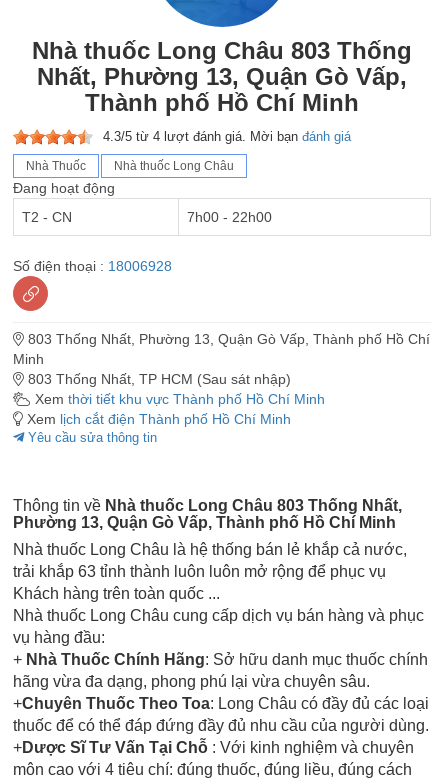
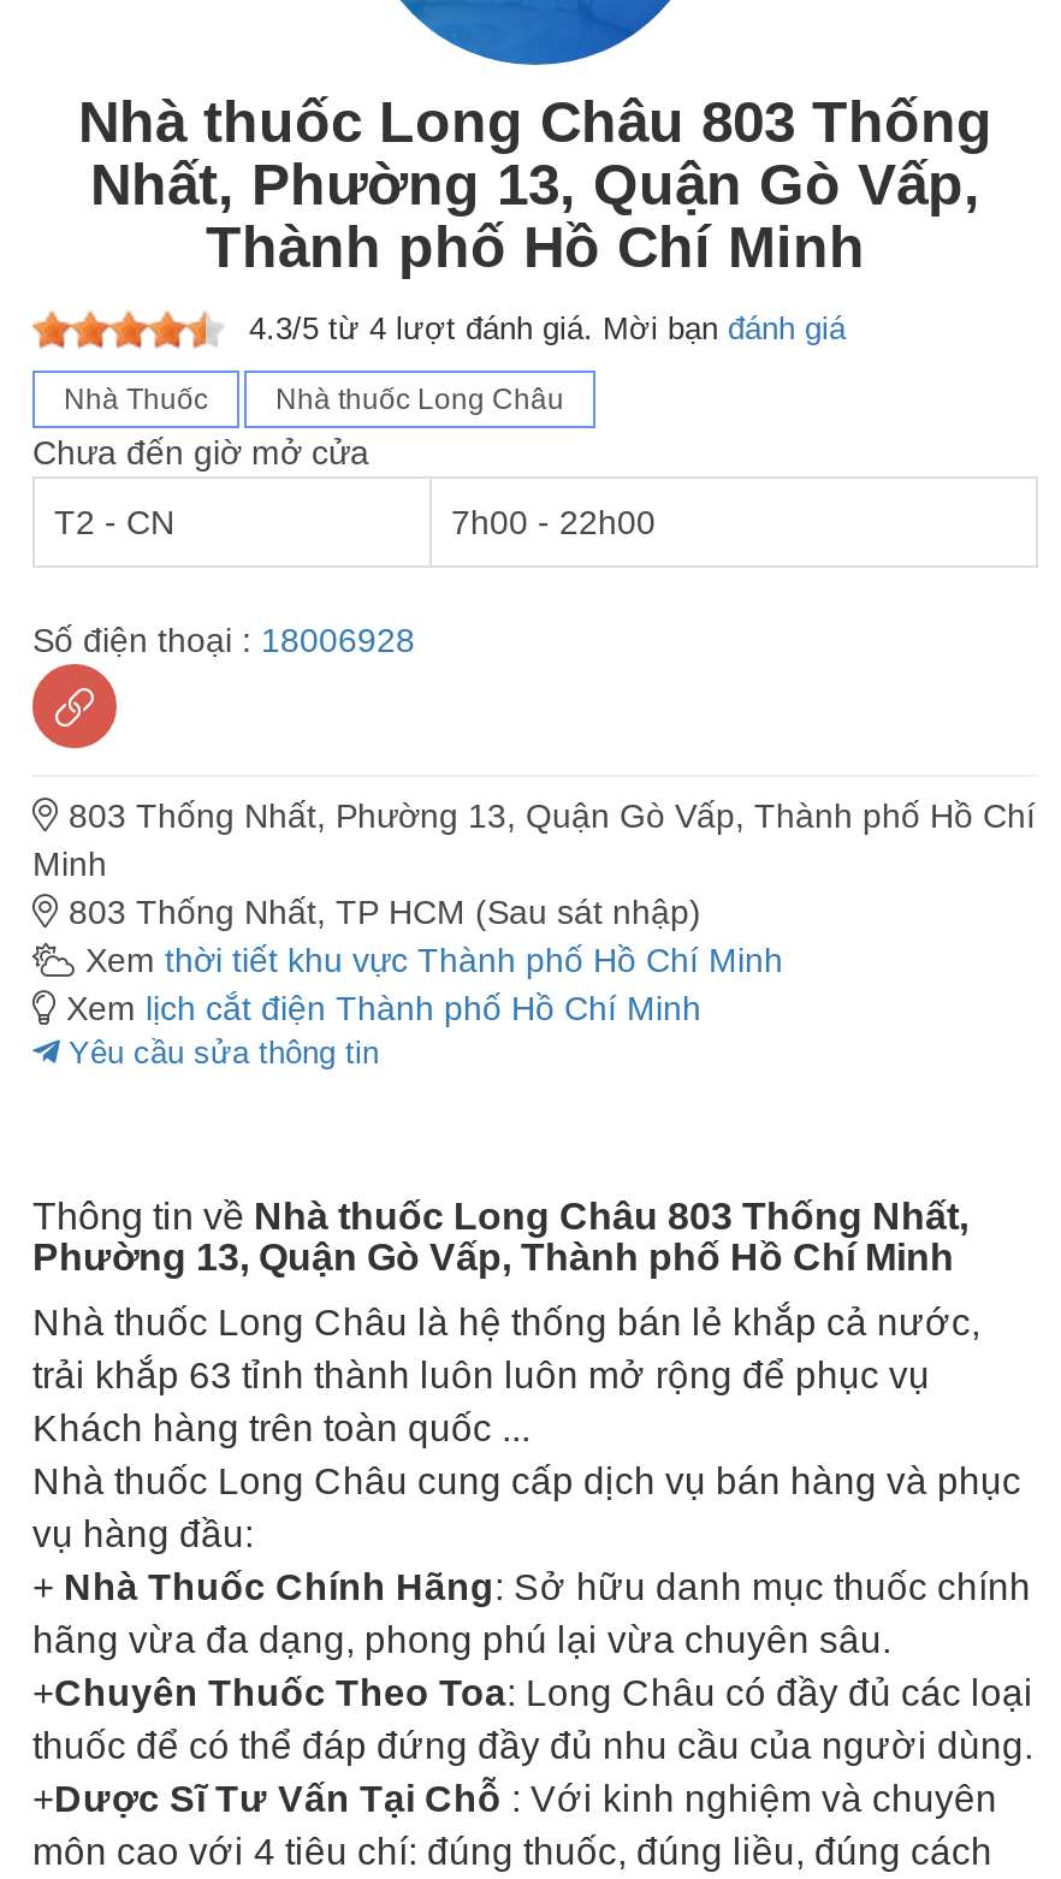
- Đang hoạt động
+ Chưa đến giờ mở cửa
